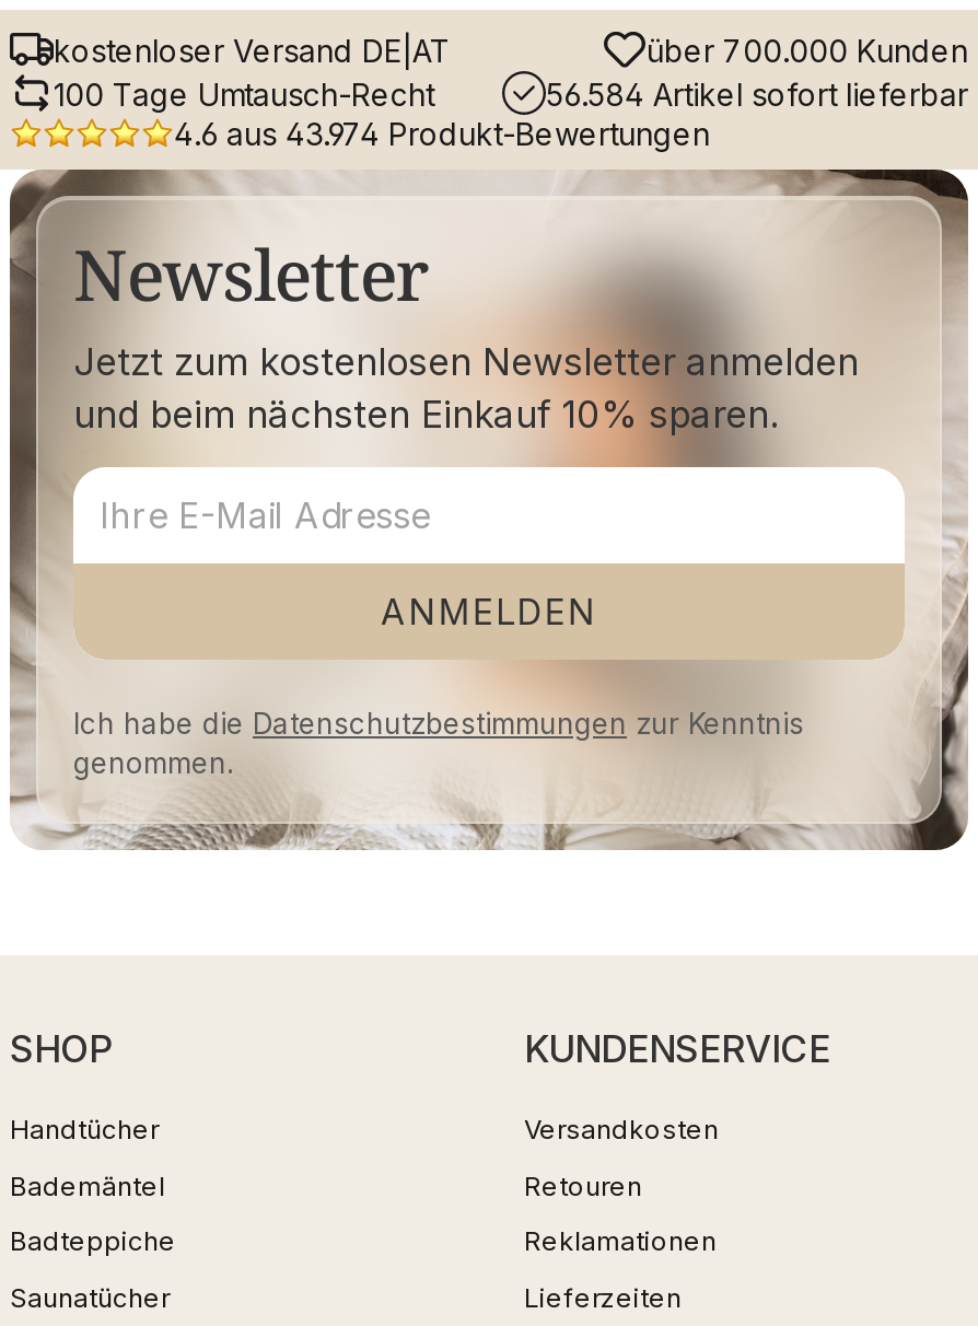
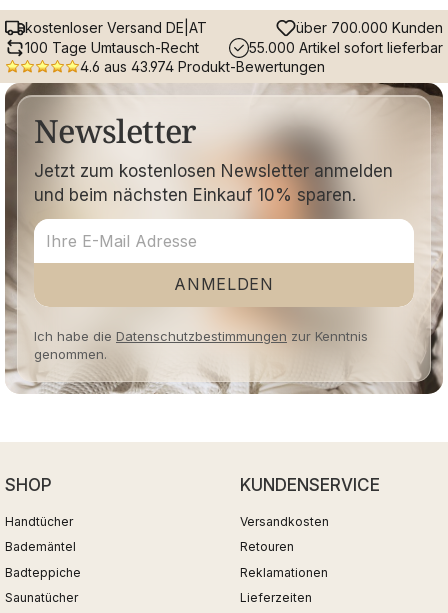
- 56.584 Artikel sofort lieferbar
+ 55.000 Artikel sofort lieferbar
